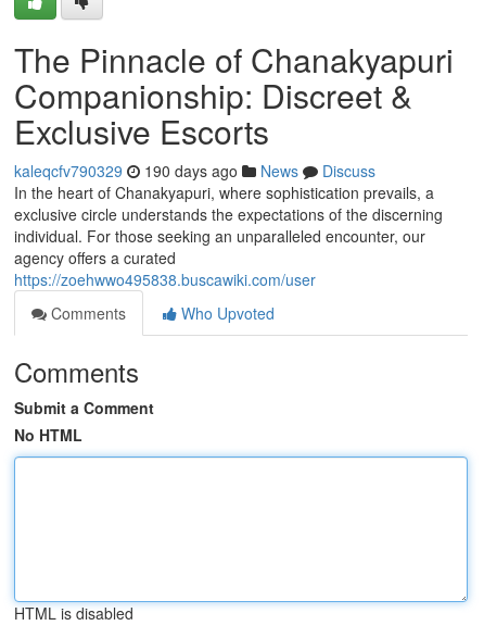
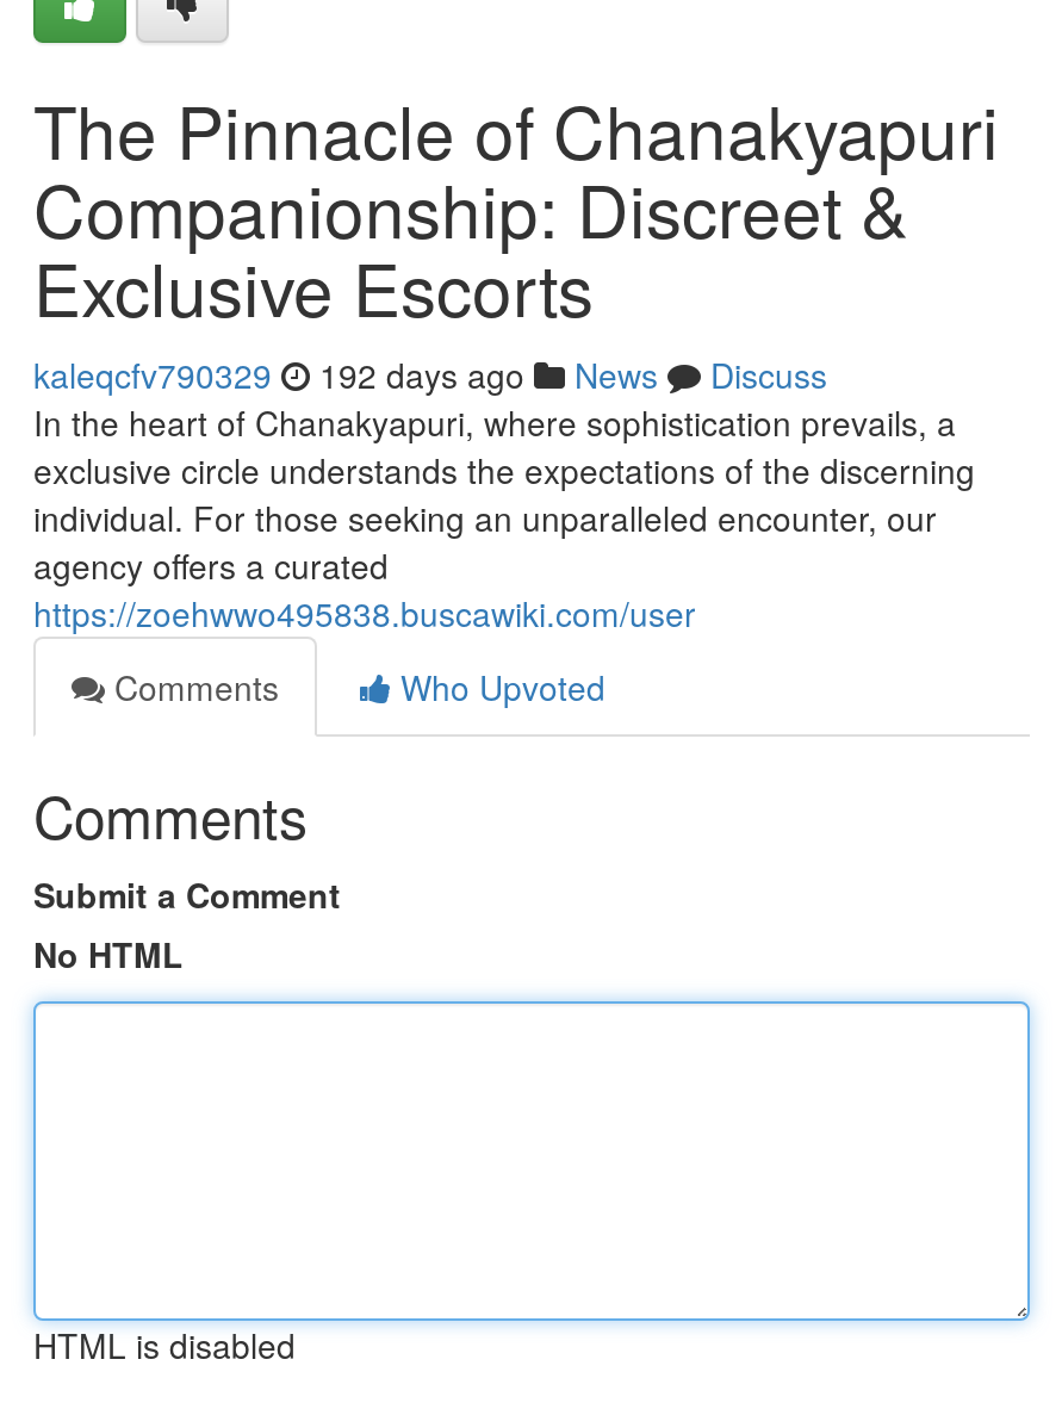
- kaleqcfv790329 190 days ago News Discuss
+ kaleqcfv790329 192 days ago News Discuss
